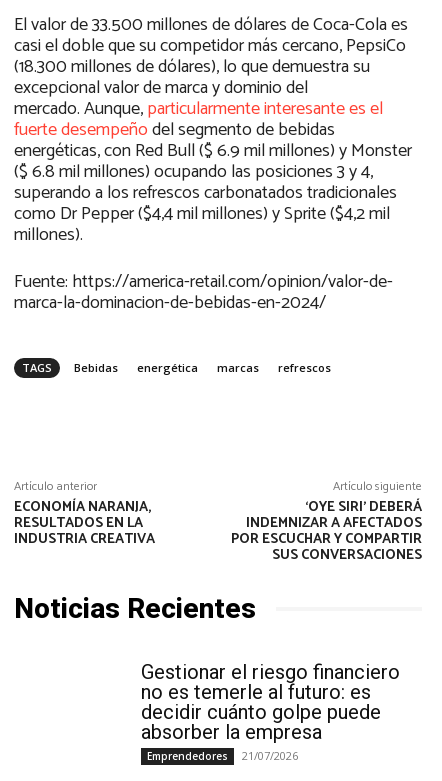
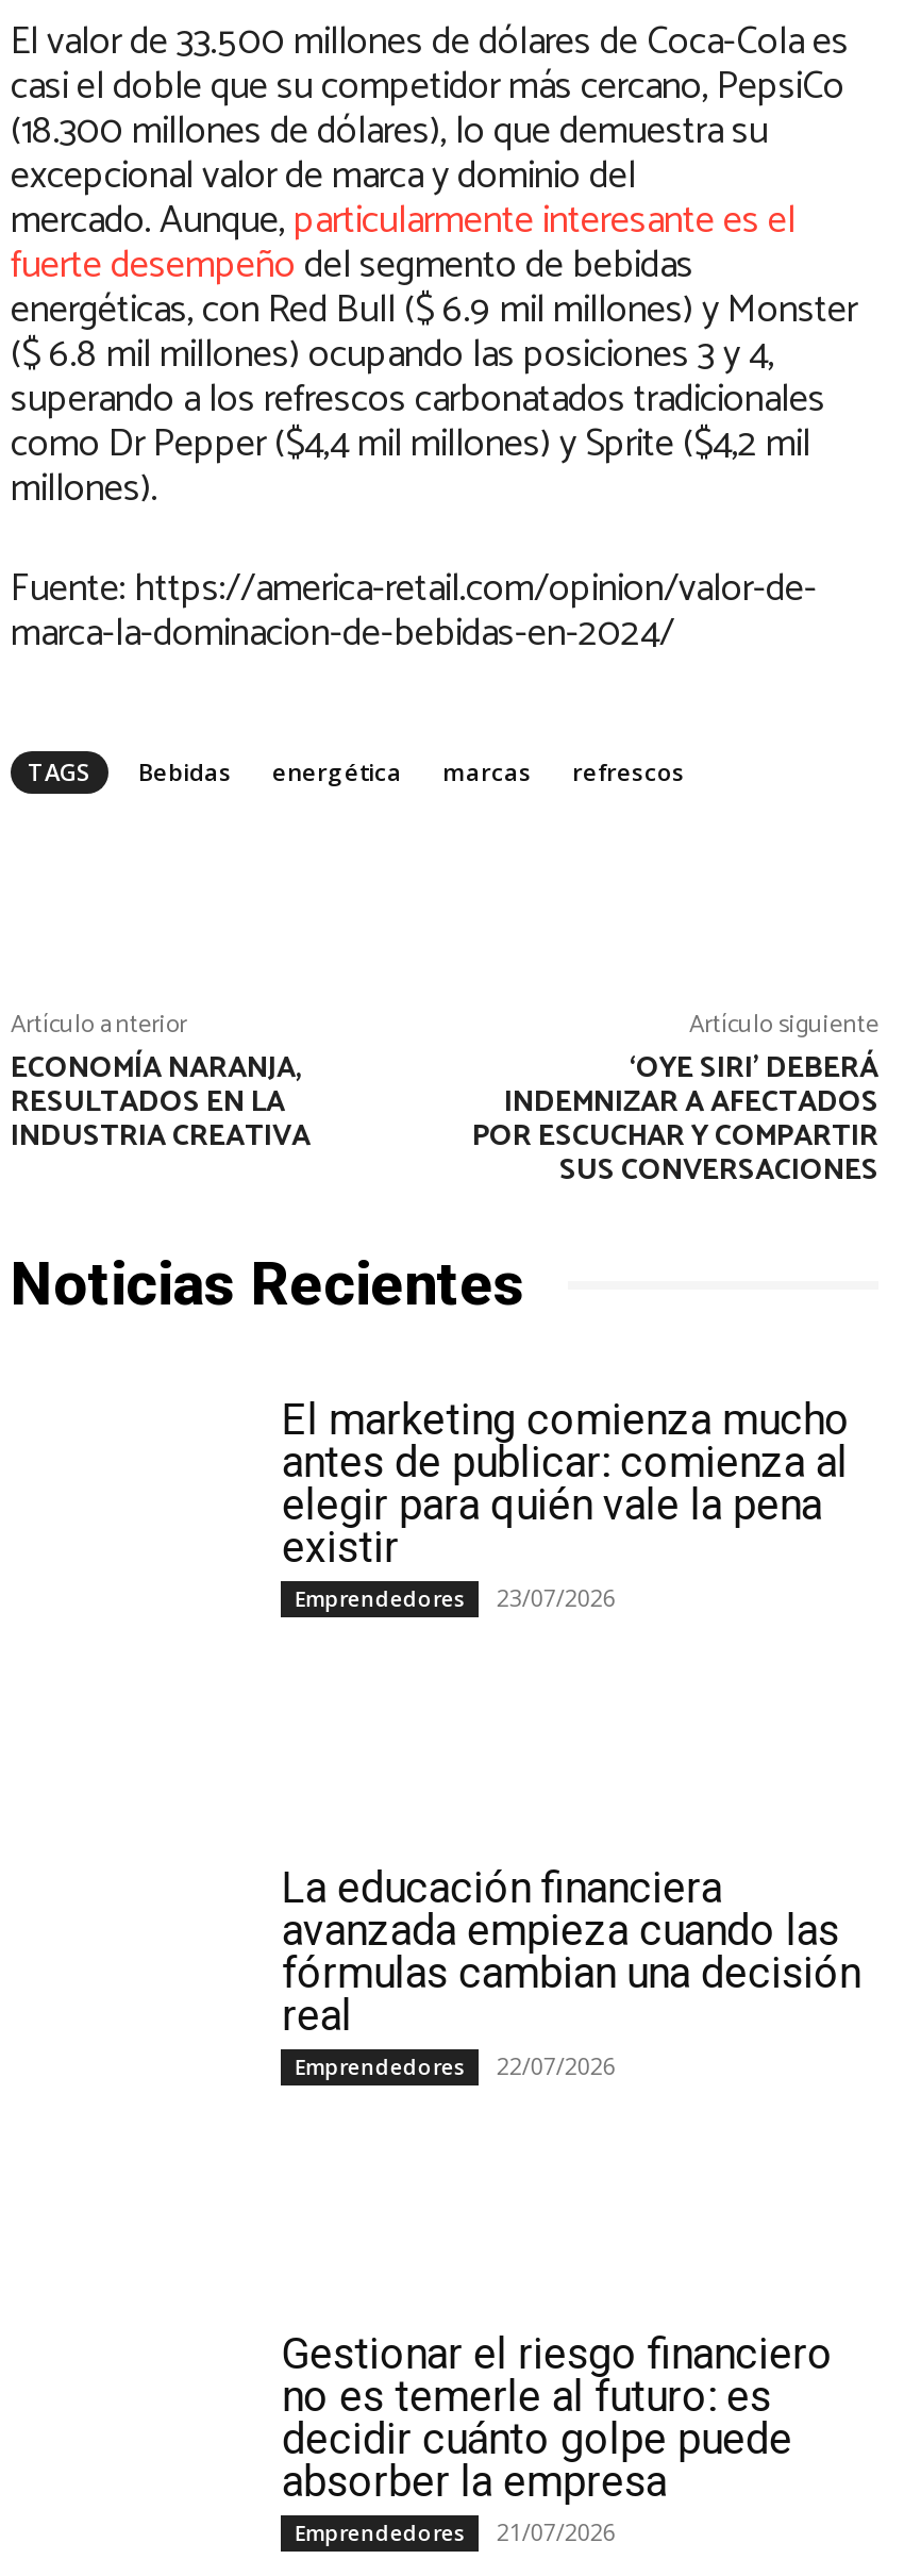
+ El marketing comienza mucho
+ antes de publicar: comienza al
+ elegir para quién vale la pena
+ existir
+ Emprendedores
+ 23/07/2026

+ La educación financiera
+ avanzada empieza cuando las
+ fórmulas cambian una decisión
+ real
+ Emprendedores
+ 22/07/2026
